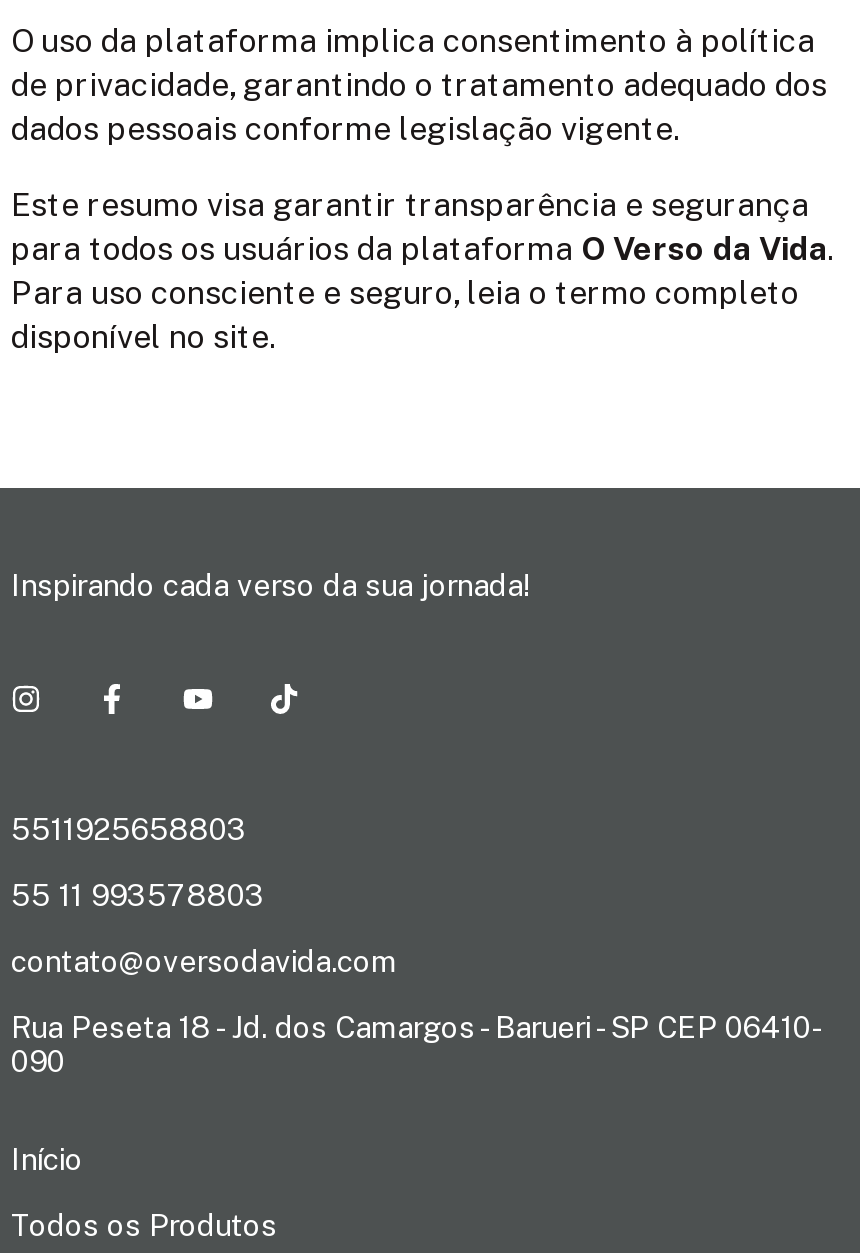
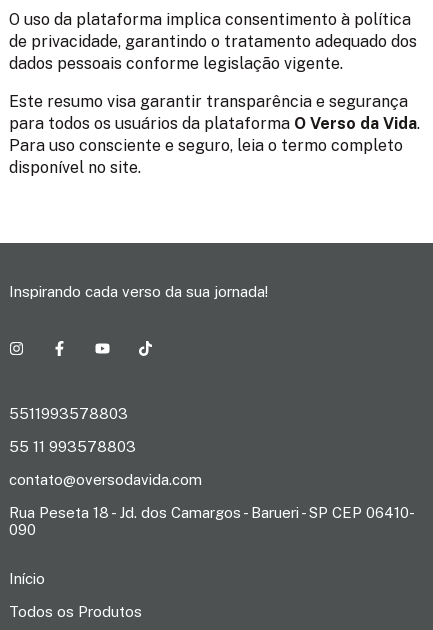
- 5511925658803
+ 5511993578803
